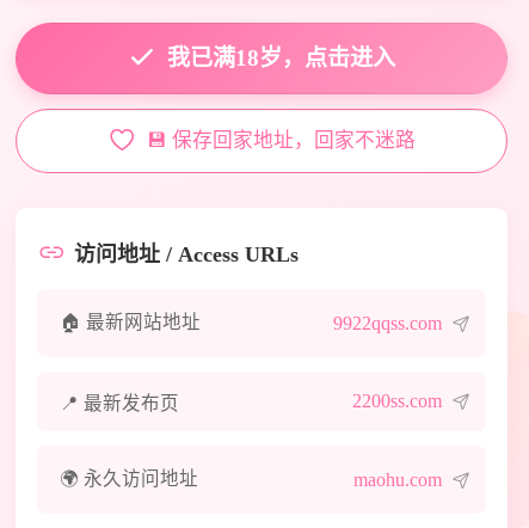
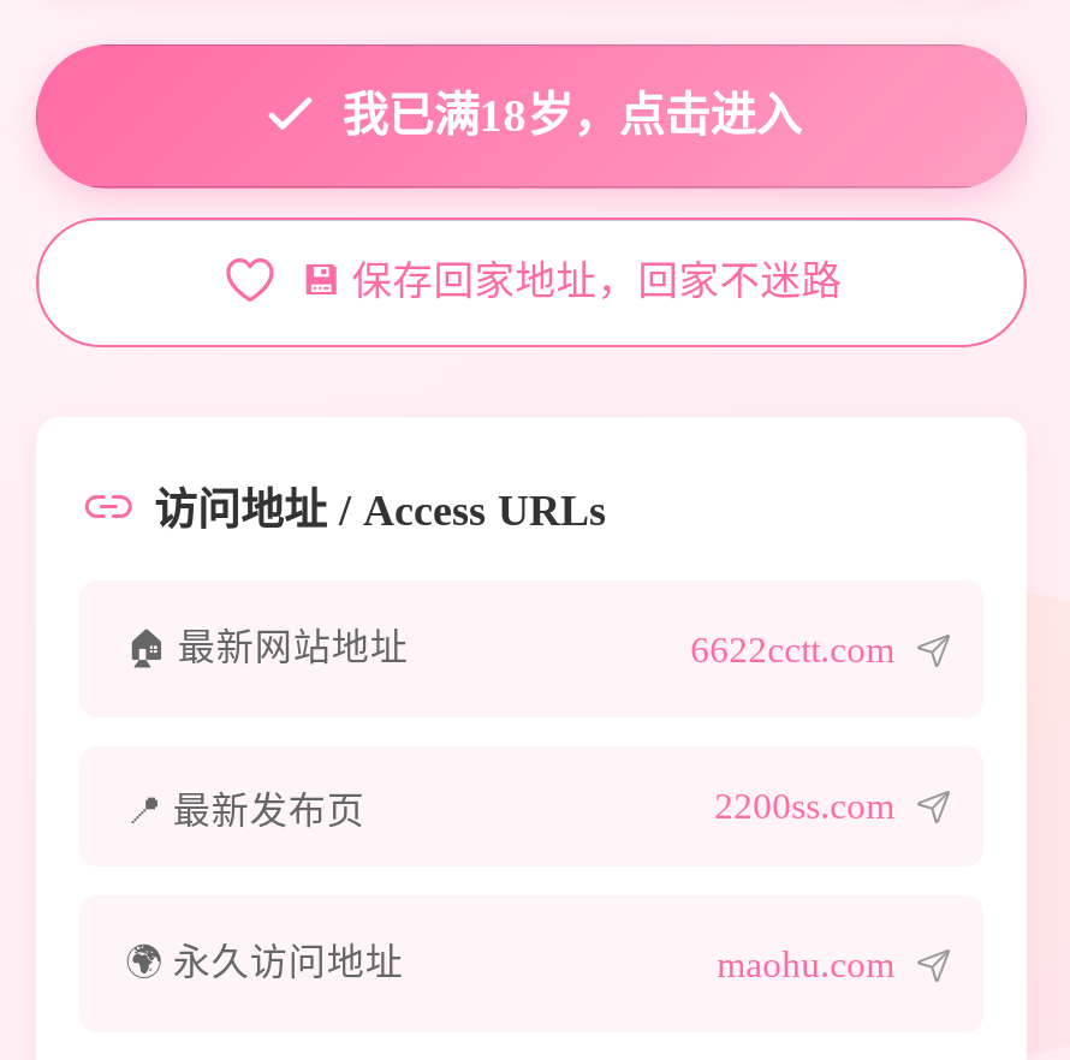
- 9922qqss.com
+ 6622cctt.com
